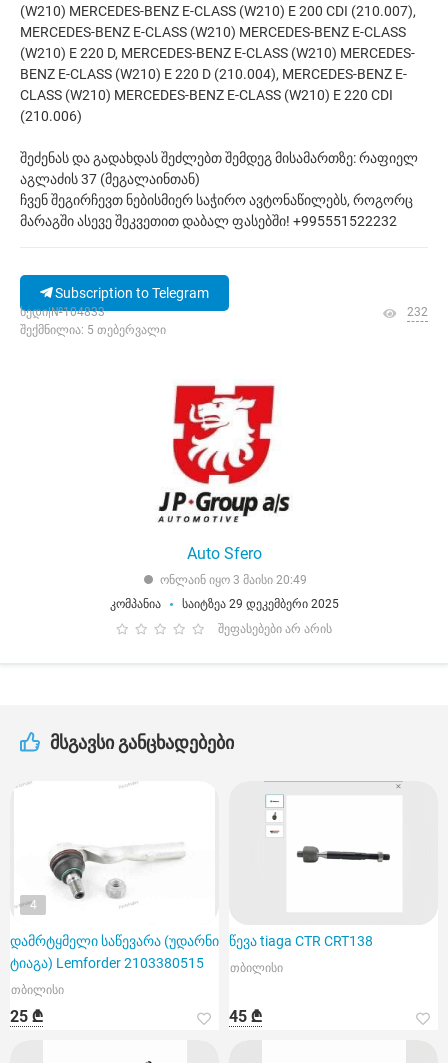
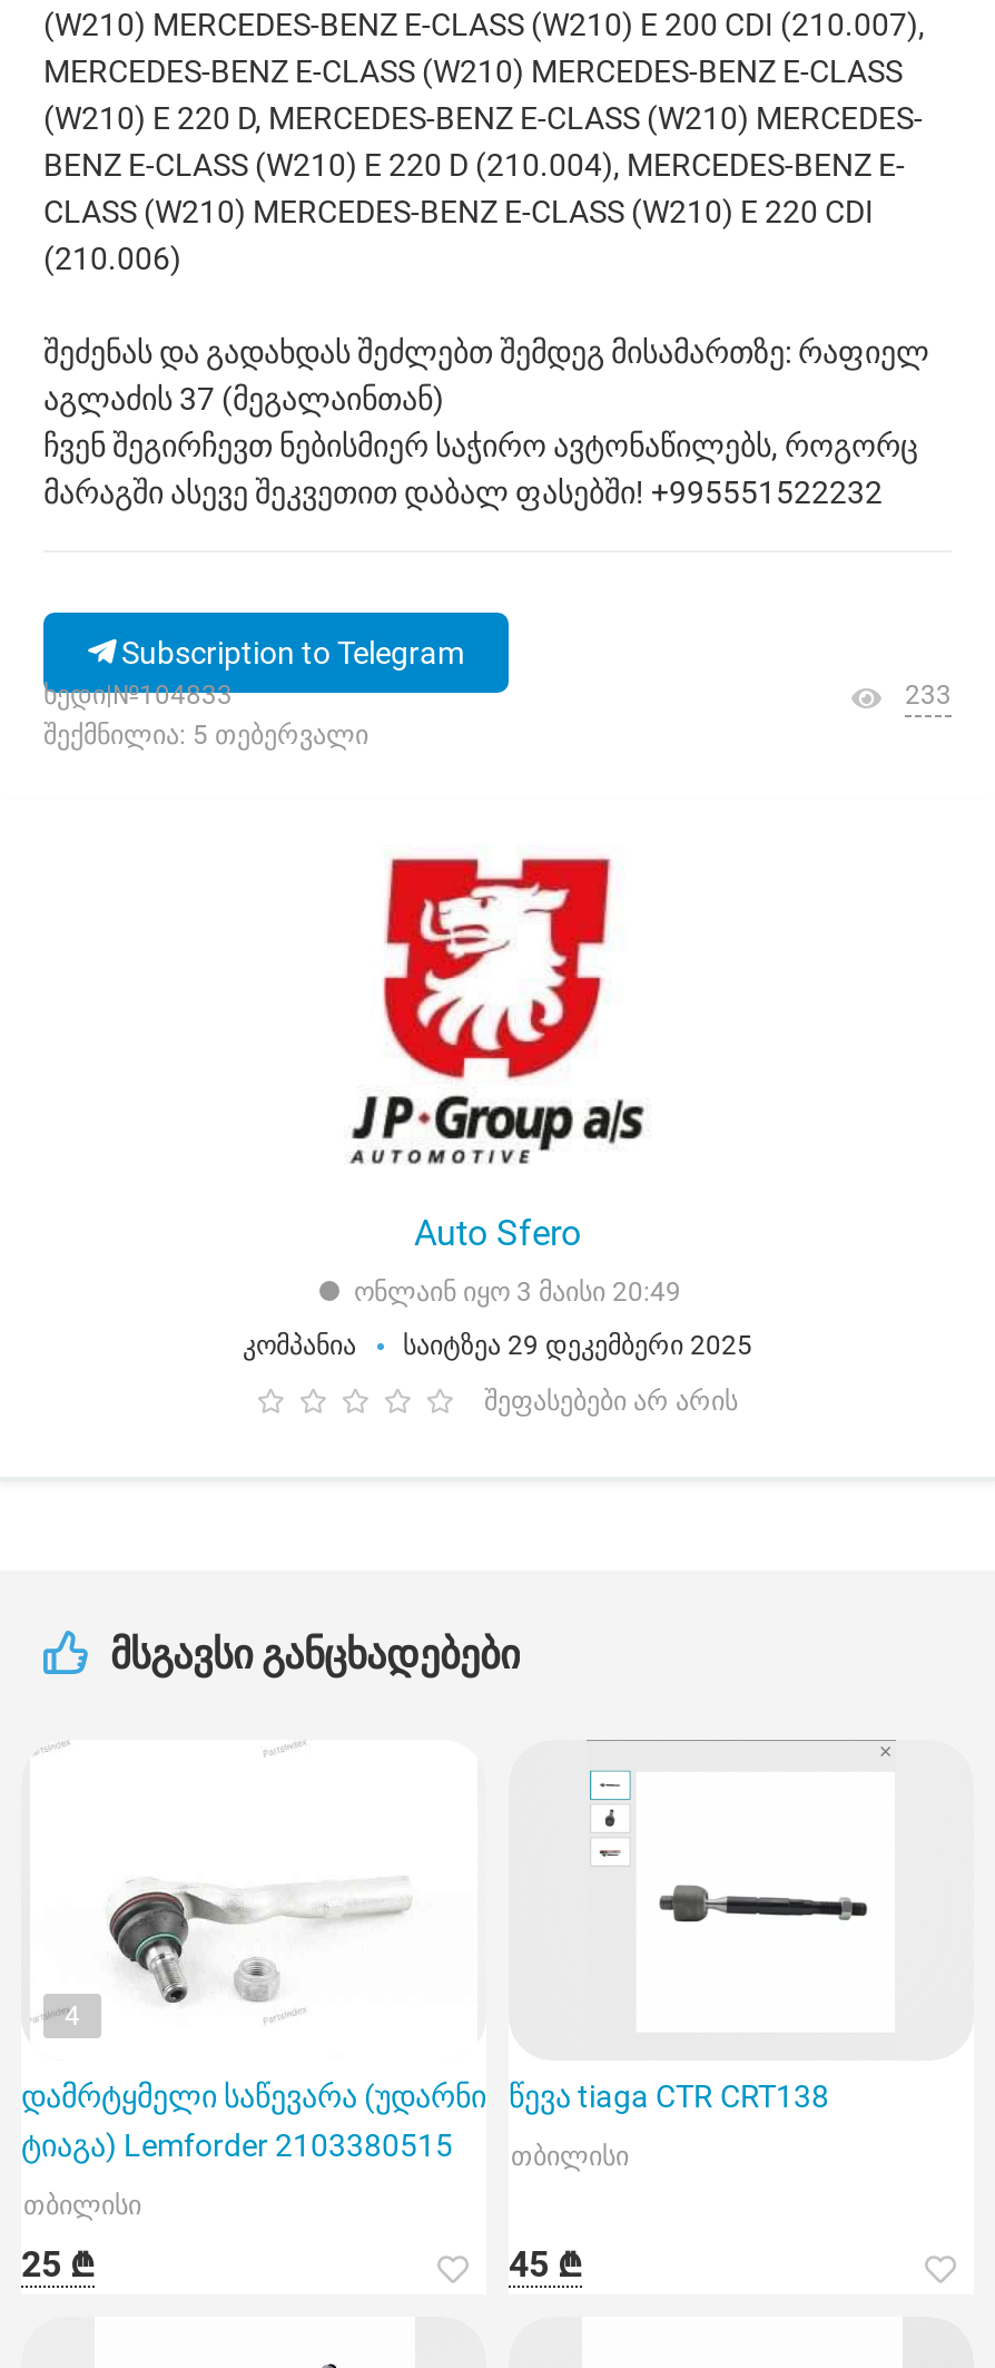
- 232
+ 233
